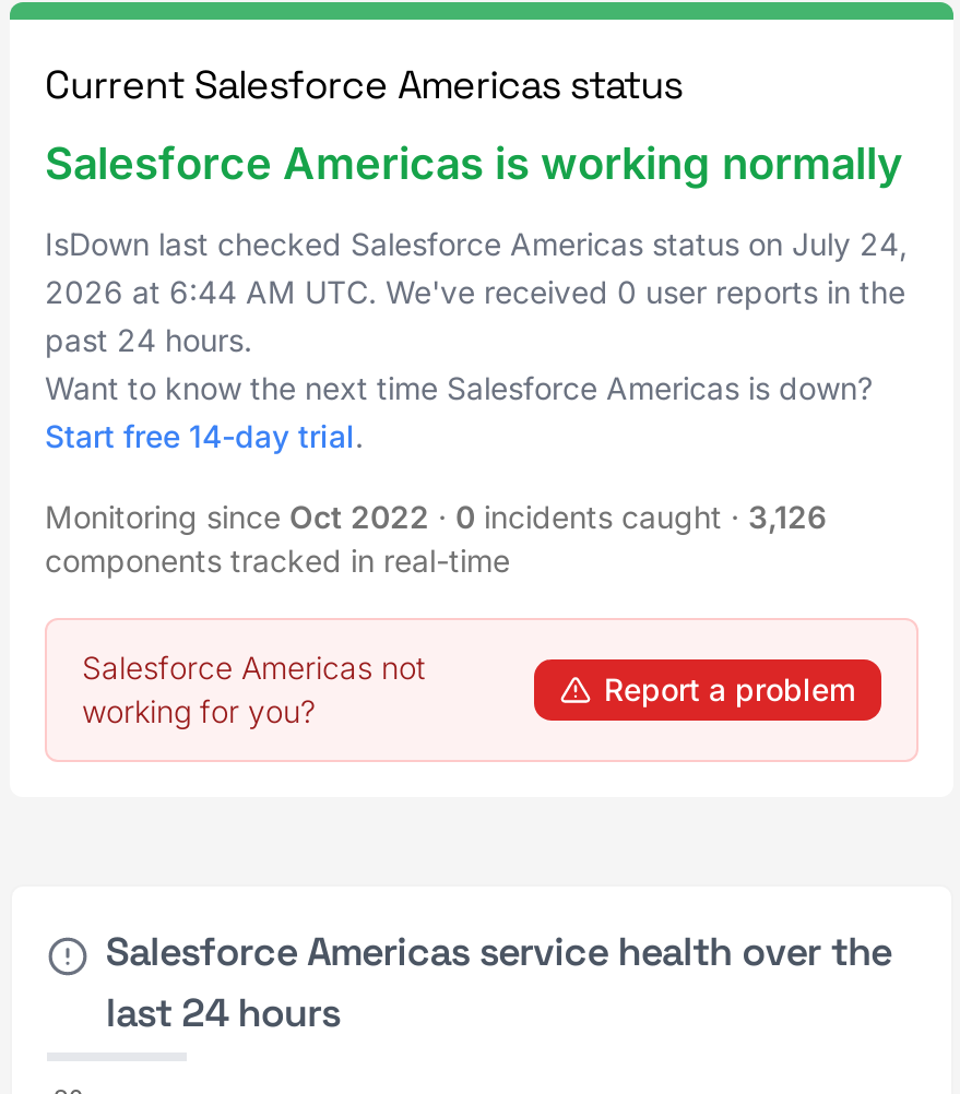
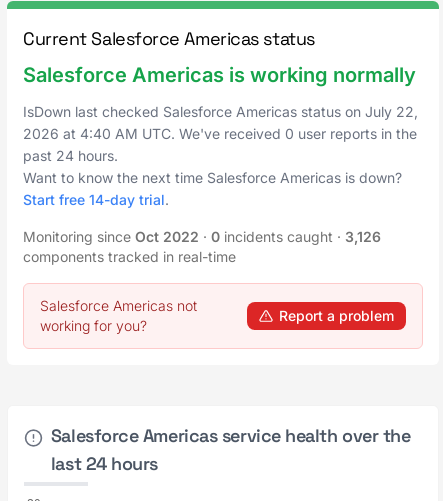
- IsDown last checked Salesforce Americas status on July 24,
+ IsDown last checked Salesforce Americas status on July 22,

- 2026 at 6:44 AM UTC. We've received 0 user reports in the
+ 2026 at 4:40 AM UTC. We've received 0 user reports in the
